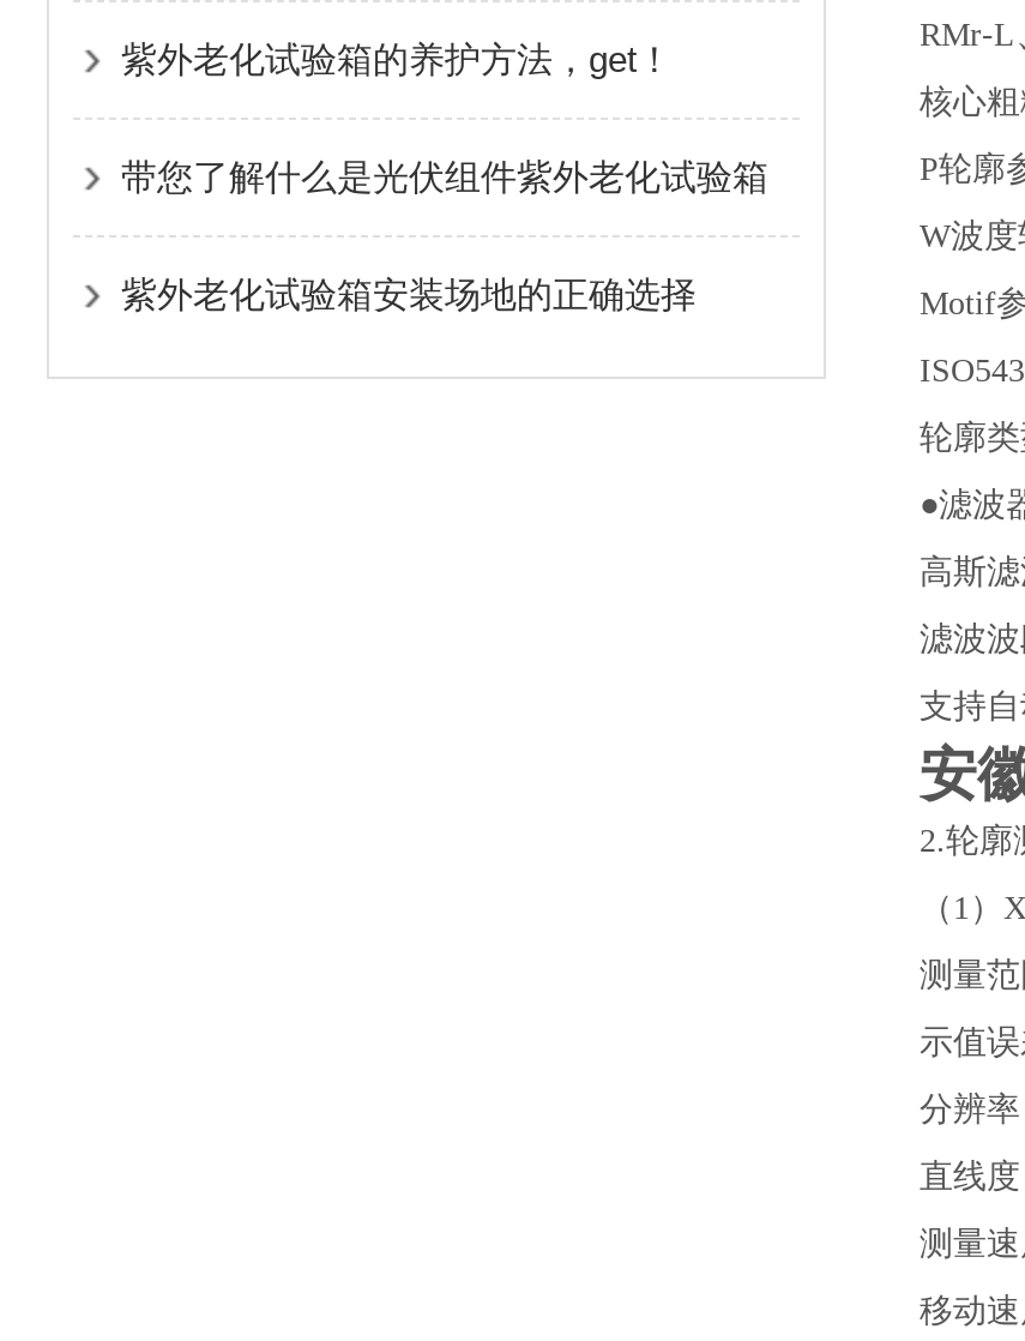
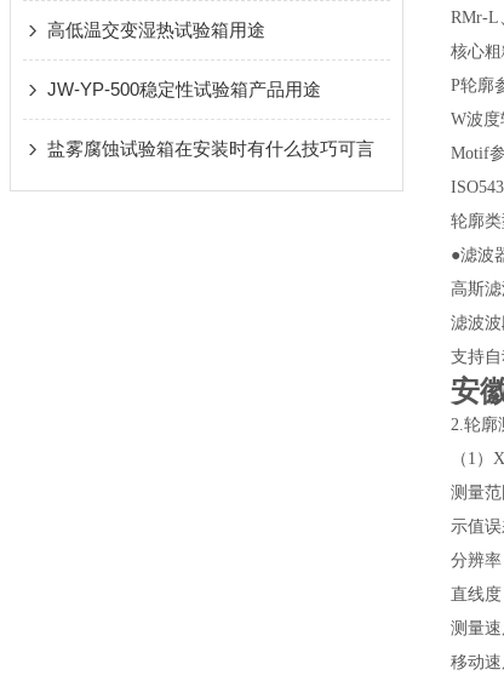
- 紫外老化试验箱的养护方法，get！
+ 高低温交变湿热试验箱用途

- 带您了解什么是光伏组件紫外老化试验箱
+ JW-YP-500稳定性试验箱产品用途

- 紫外老化试验箱安装场地的正确选择
+ 盐雾腐蚀试验箱在安装时有什么技巧可言
